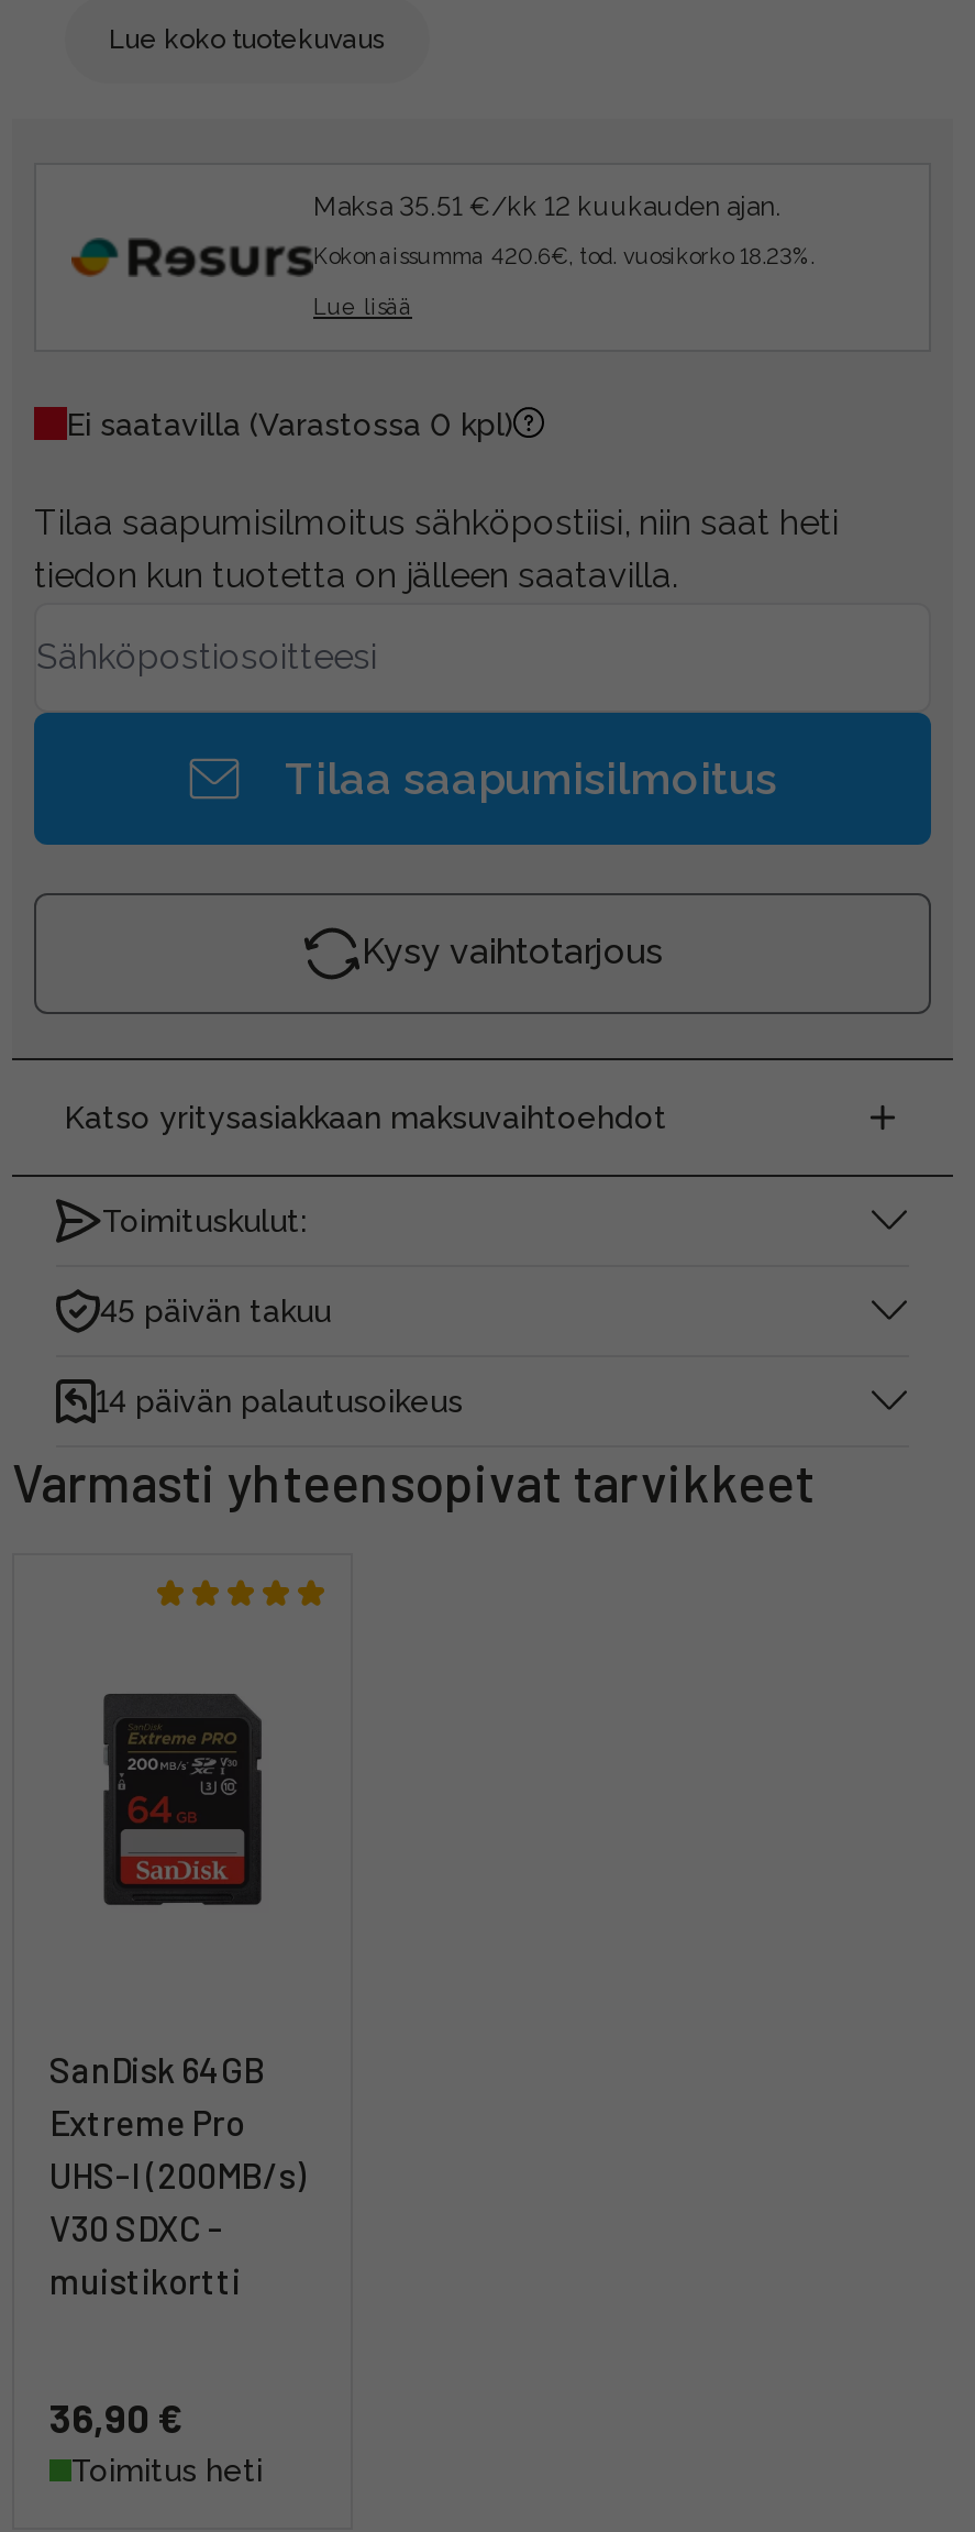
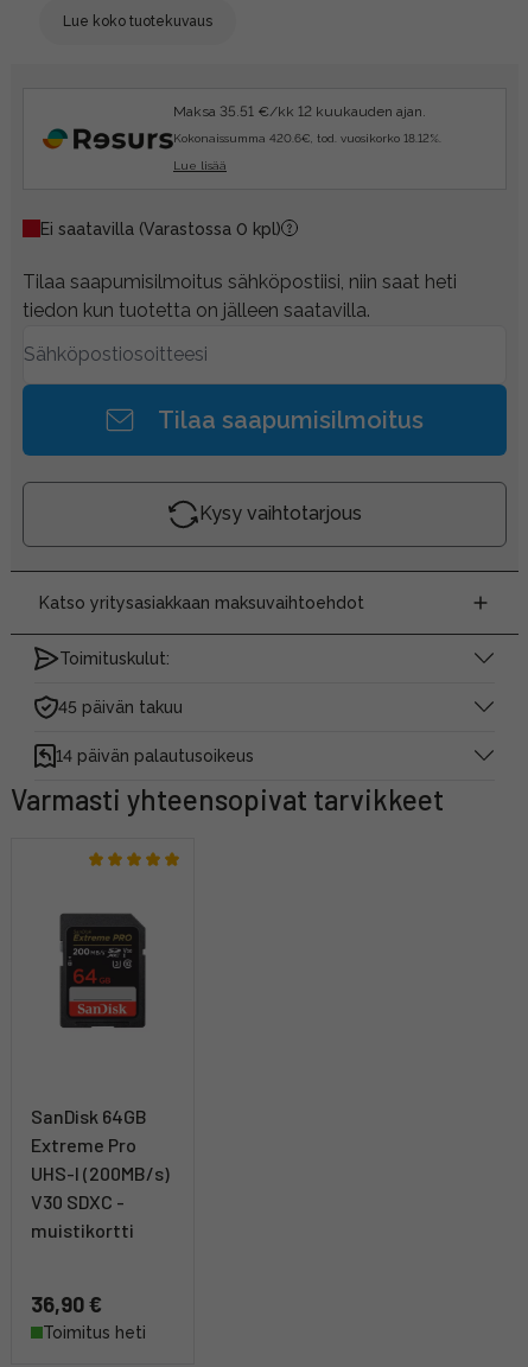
- Kokonaissumma 420.6€, tod. vuosikorko 18.23%.
+ Kokonaissumma 420.6€, tod. vuosikorko 18.12%.
